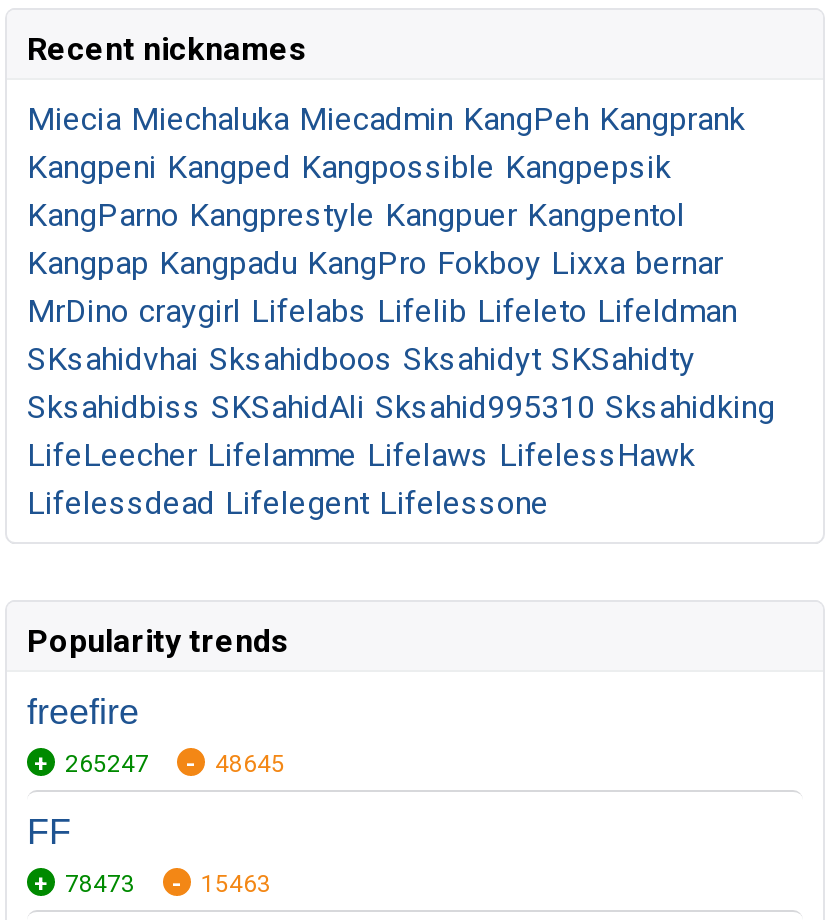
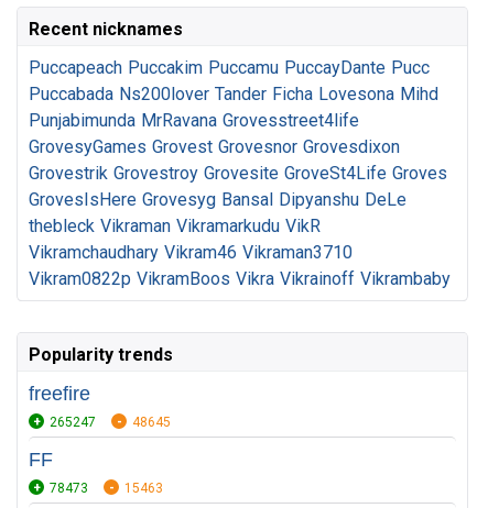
- Miecia Miechaluka Miecadmin KangPeh Kangprank
- Kangpeni Kangped Kangpossible Kangpepsik
- KangParno Kangprestyle Kangpuer Kangpentol
- Kangpap Kangpadu KangPro Fokboy Lixxa bernar
- MrDino craygirl Lifelabs Lifelib Lifeleto Lifeldman
- SKsahidvhai Sksahidboos Sksahidyt SKSahidty
- Sksahidbiss SKSahidAli Sksahid995310 Sksahidking
- LifeLeecher Lifelamme Lifelaws LifelessHawk
- Lifelessdead Lifelegent Lifelessone
+ Puccapeach Puccakim Puccamu PuccayDante Pucc
+ Puccabada Ns200lover Tander Ficha Lovesona Mihd
+ Punjabimunda MrRavana Grovesstreet4life
+ GrovesyGames Grovest Grovesnor Grovesdixon
+ Grovestrik Grovestroy Grovesite GroveSt4Life Groves
+ GrovesIsHere Grovesyg Bansal Dipyanshu DeLe
+ thebleck Vikraman Vikramarkudu VikR
+ Vikramchaudhary Vikram46 Vikraman3710
+ Vikram0822p VikramBoos Vikra Vikrainoff Vikrambaby
